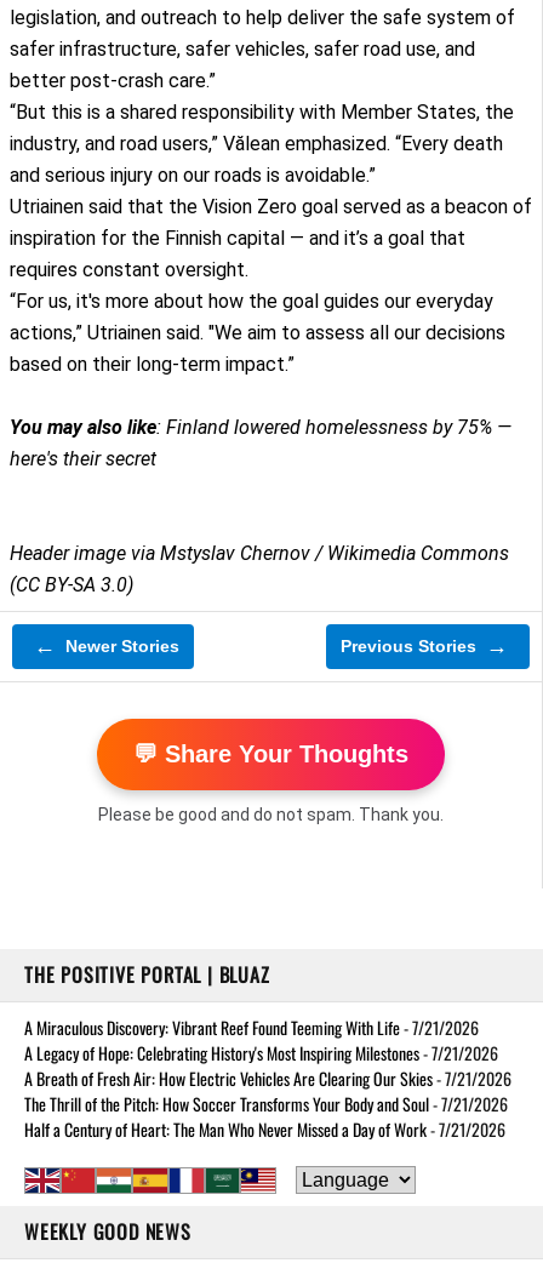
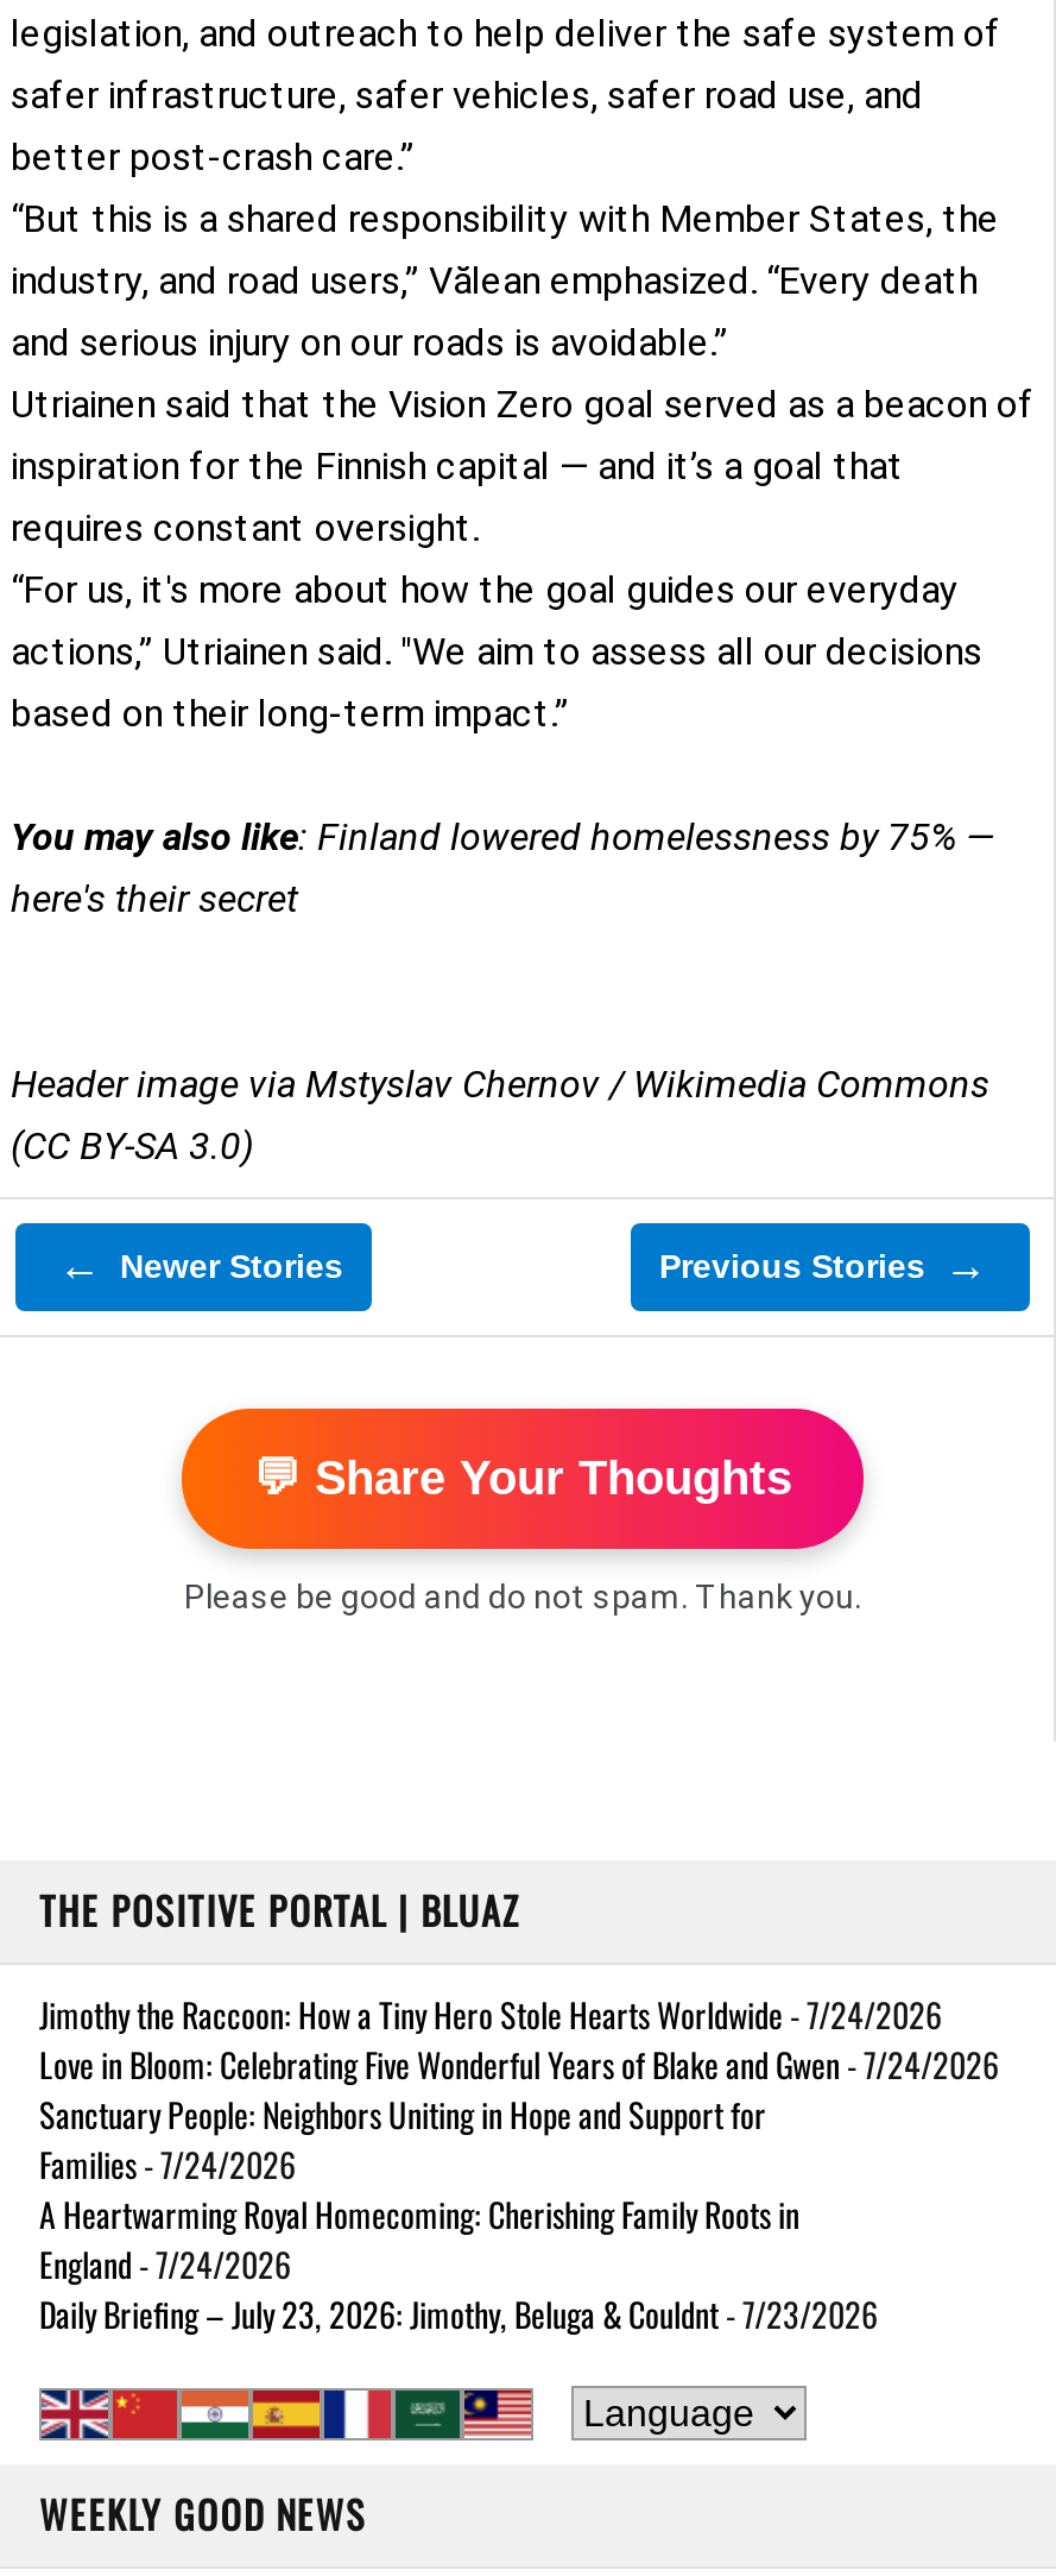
- A Miraculous Discovery: Vibrant Reef Found Teeming With Life - 7/21/2026
- A Legacy of Hope: Celebrating History's Most Inspiring Milestones - 7/21/2026
- A Breath of Fresh Air: How Electric Vehicles Are Clearing Our Skies - 7/21/2026
- The Thrill of the Pitch: How Soccer Transforms Your Body and Soul - 7/21/2026
- Half a Century of Heart: The Man Who Never Missed a Day of Work - 7/21/2026
+ Jimothy the Raccoon: How a Tiny Hero Stole Hearts Worldwide - 7/24/2026
+ Love in Bloom: Celebrating Five Wonderful Years of Blake and Gwen - 7/24/2026
+ Sanctuary People: Neighbors Uniting in Hope and Support for
+ Families- 7/24/2026
+ A Heartwarming Royal Homecoming: Cherishing Family Roots in
+ England - 7/24/2026
+ Daily Briefing – July 23, 2026: Jimothy, Beluga & Couldnt- 7/23/2026
